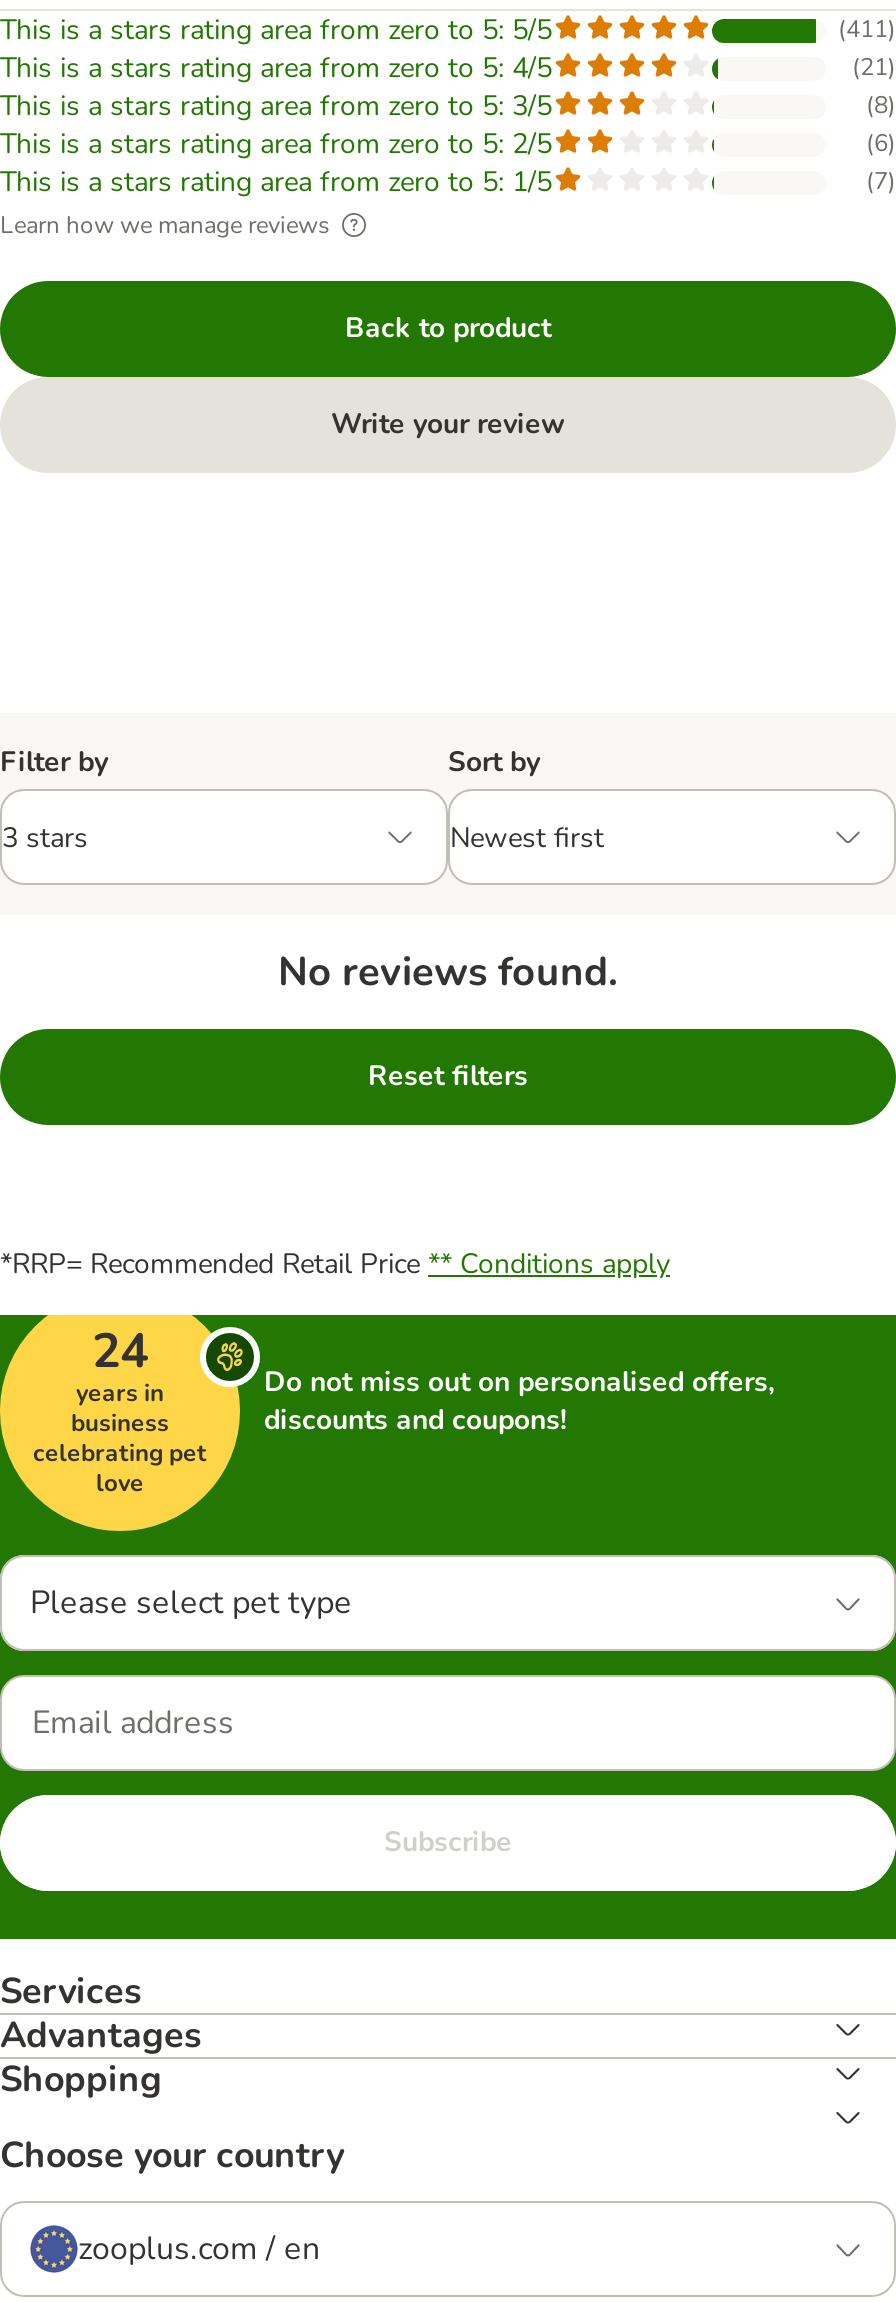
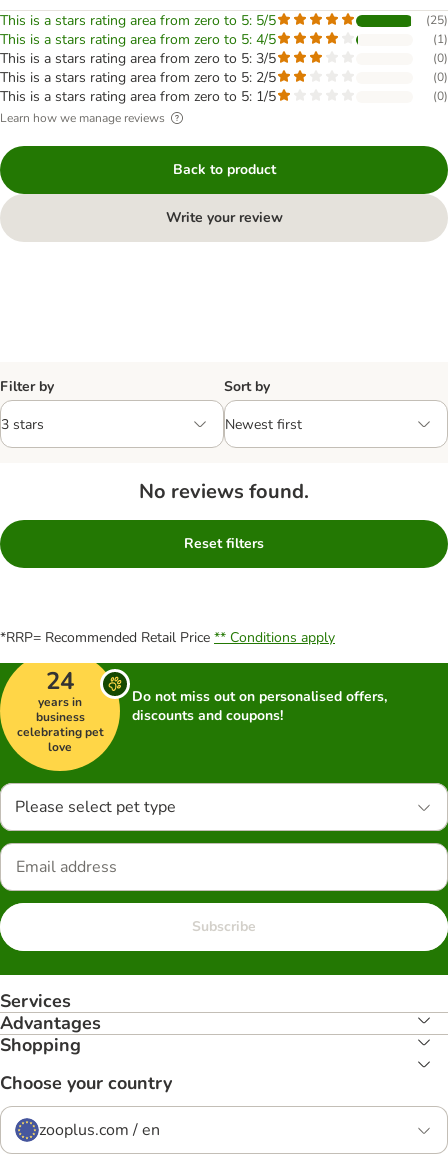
- (411)
+ (25)

- (21)
+ (1)

- (8)
+ (0)

- (6)
+ (0)

- (7)
+ (0)
